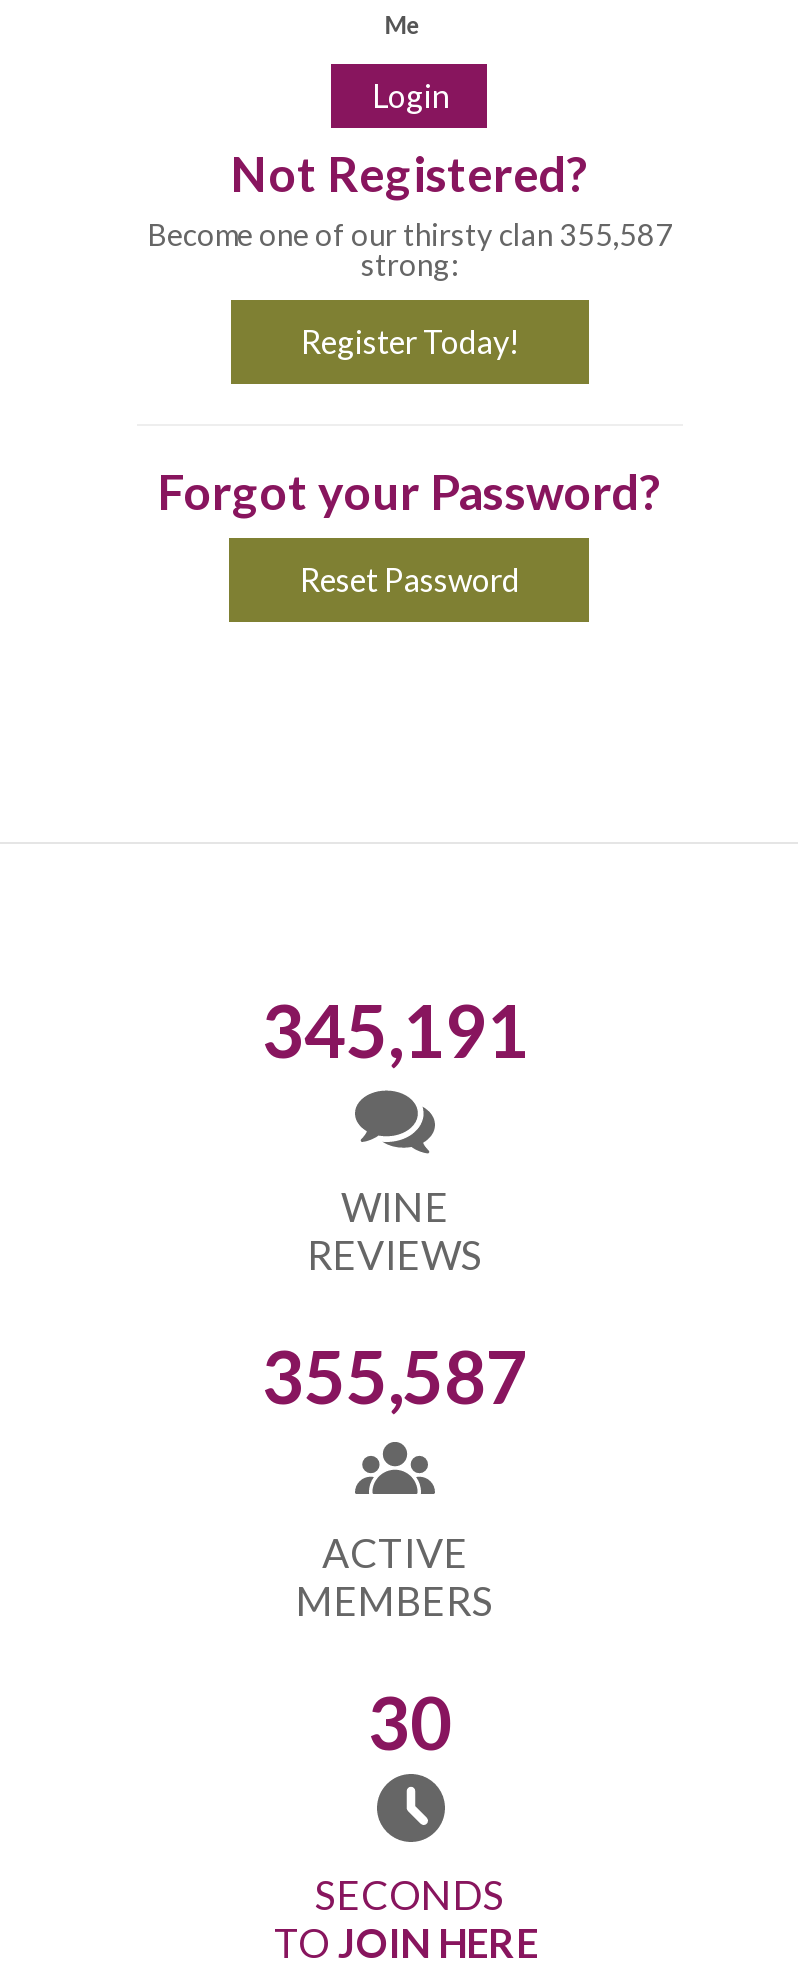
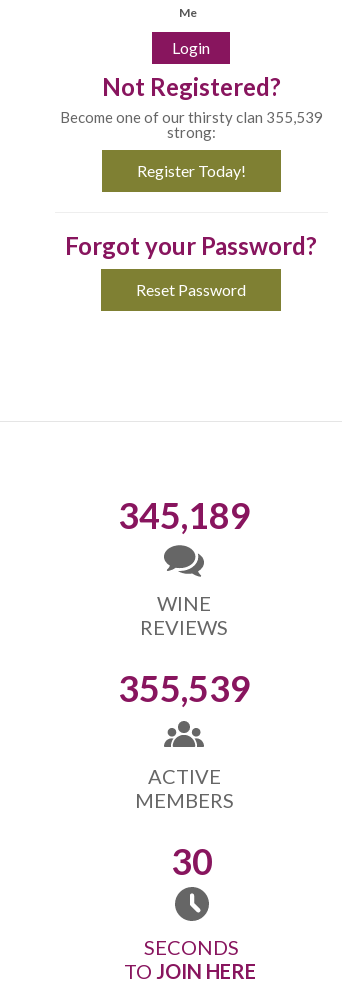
- Become one of our thirsty clan 355,587
+ Become one of our thirsty clan 355,539

- 345,191
+ 345,189

- 355,587
+ 355,539
